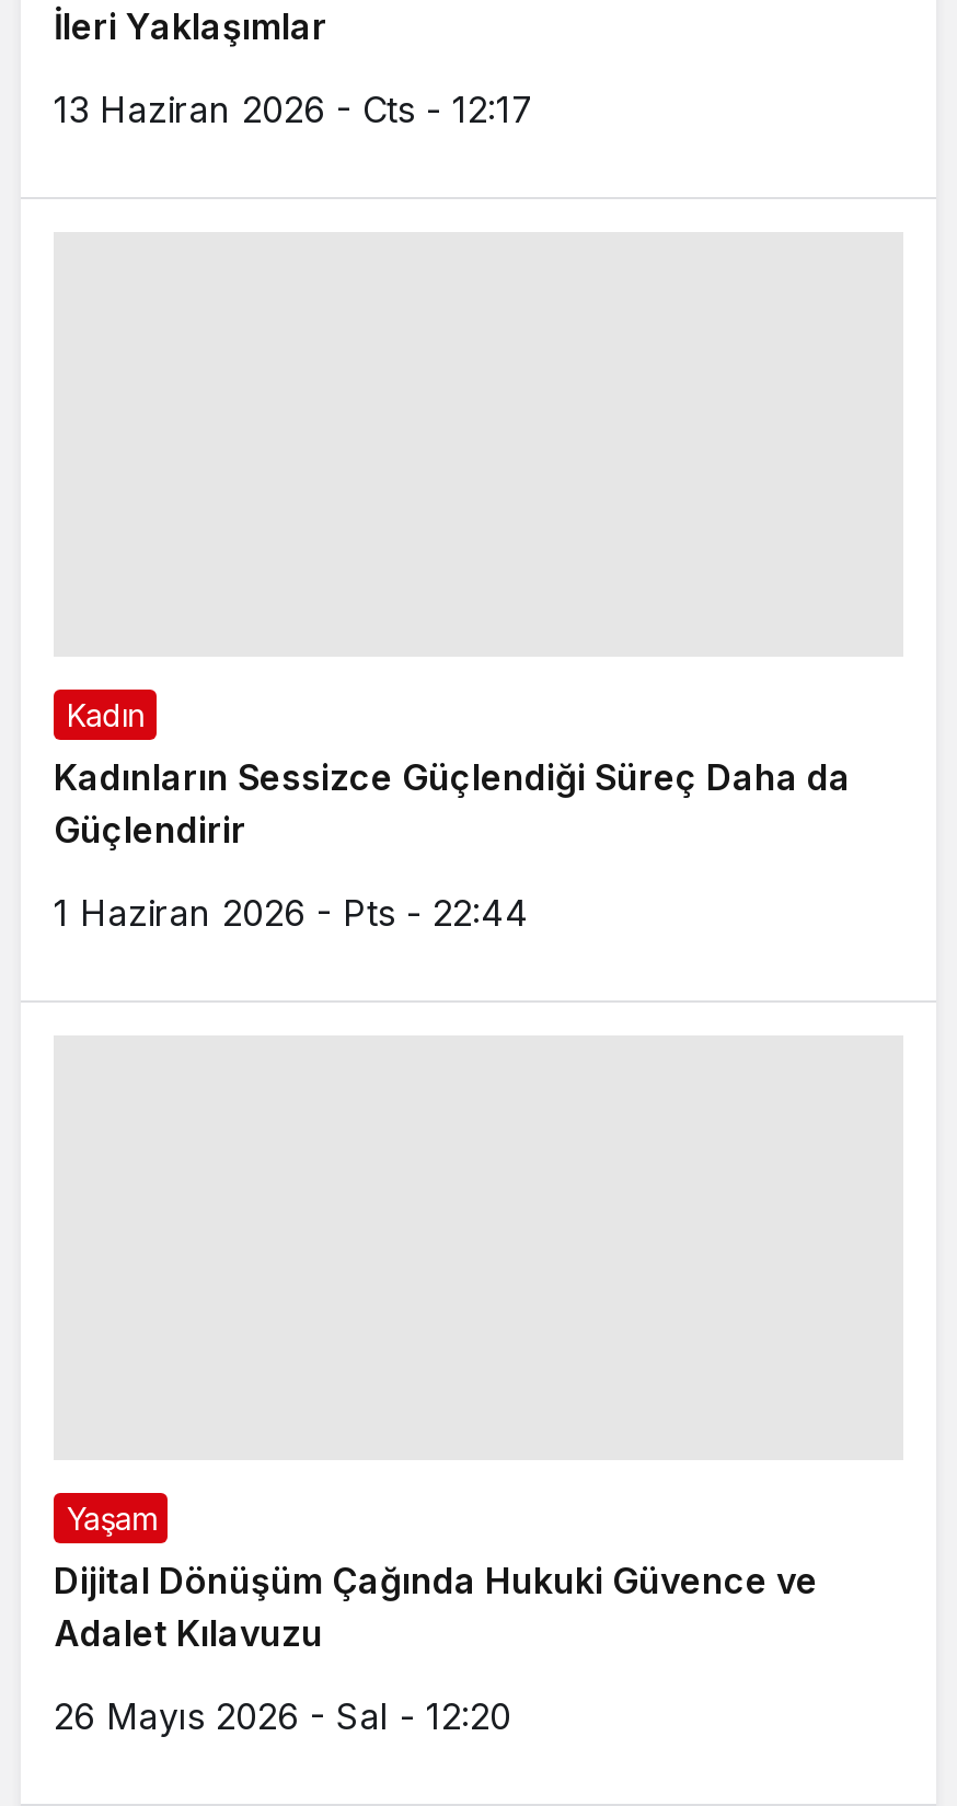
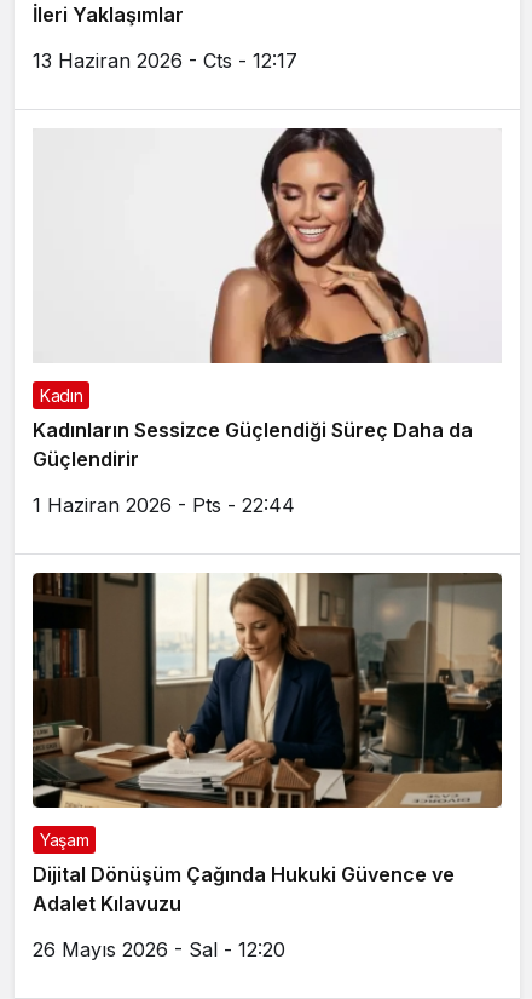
+ [image]

+ [image]
